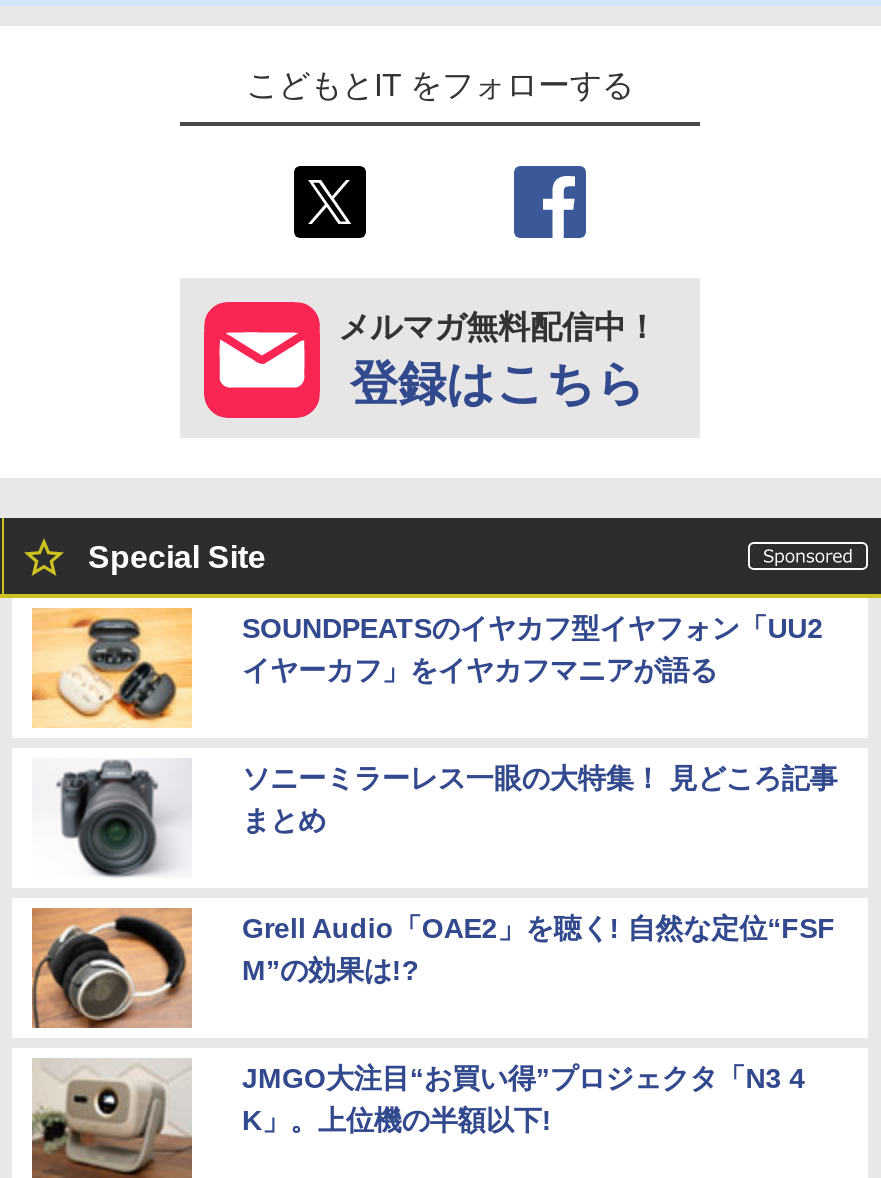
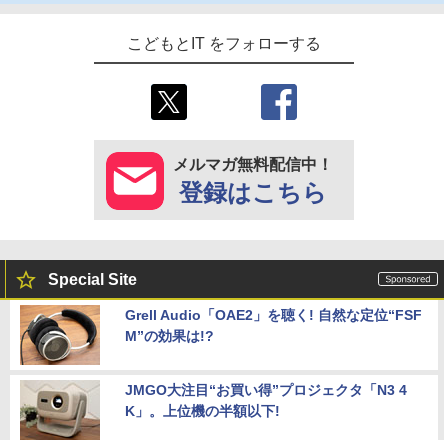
- [image]
- SOUNDPEATSのイヤカフ型イヤフォン「UU2
- イヤーカフ」をイヤカフマニアが語る
- ソニーミラーレス一眼の大特集！ 見どころ記事
- まとめ

- [image]
